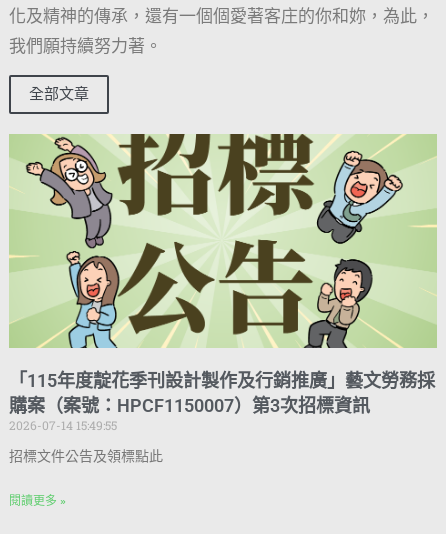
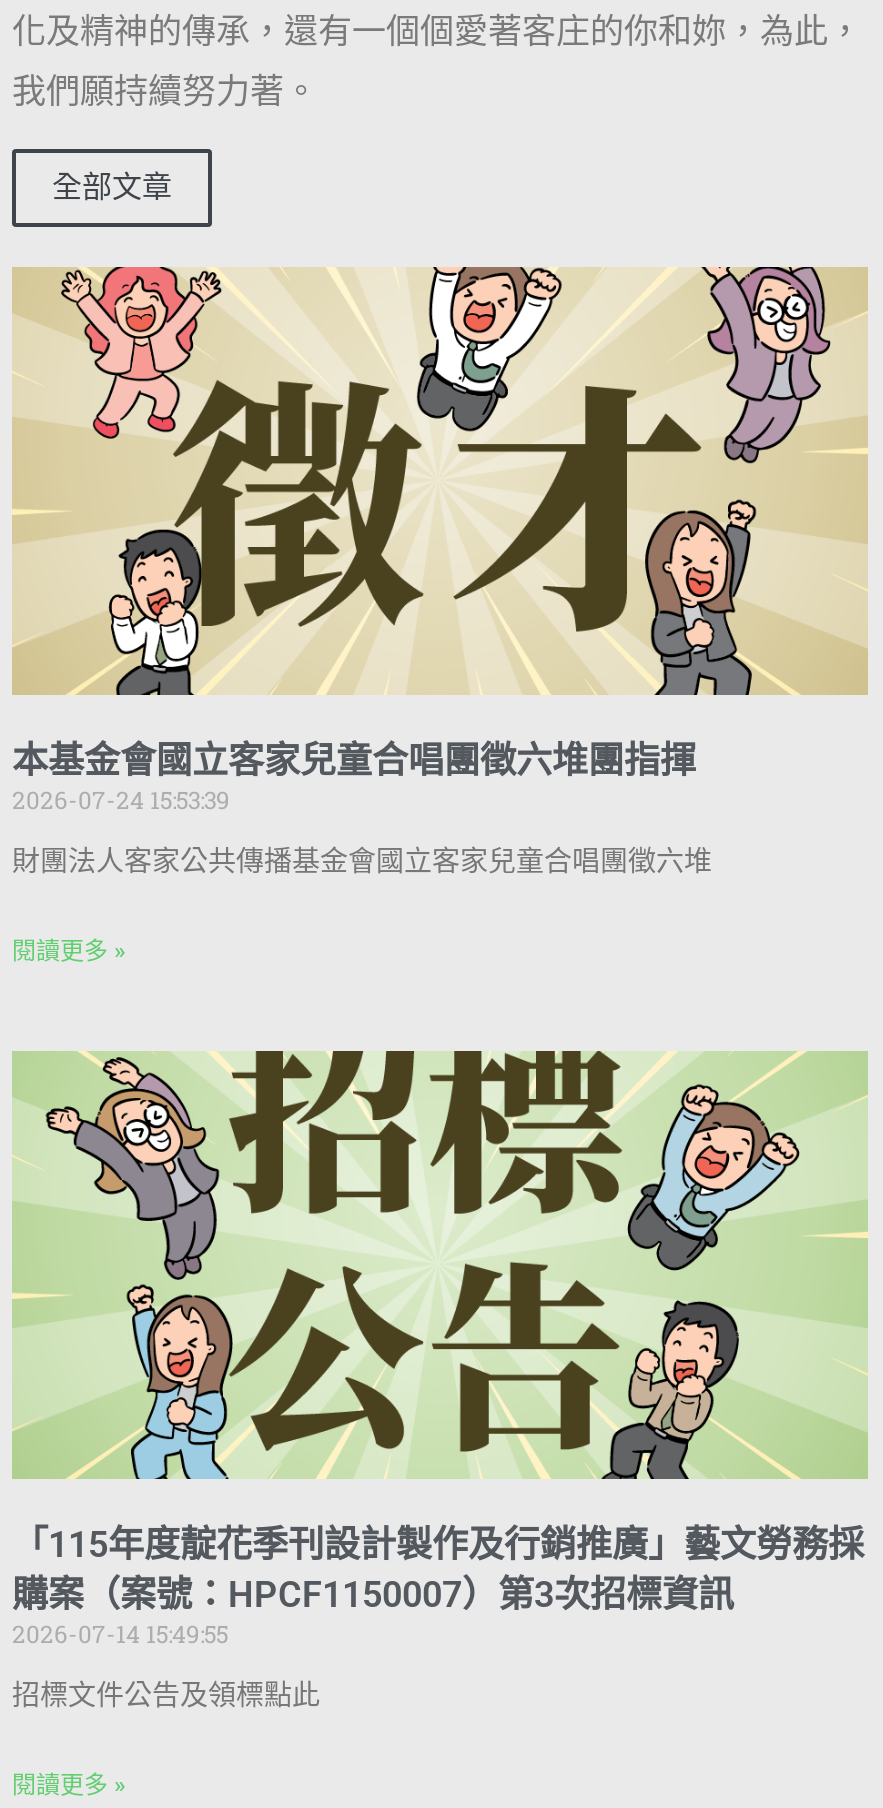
+ [image]
+ 本基金會國立客家兒童合唱團徵六堆團指揮
+ 2026-07-24 15:53:39
+ 財團法人客家公共傳播基金會國立客家兒童合唱團徵六堆
+ 閱讀更多 »
